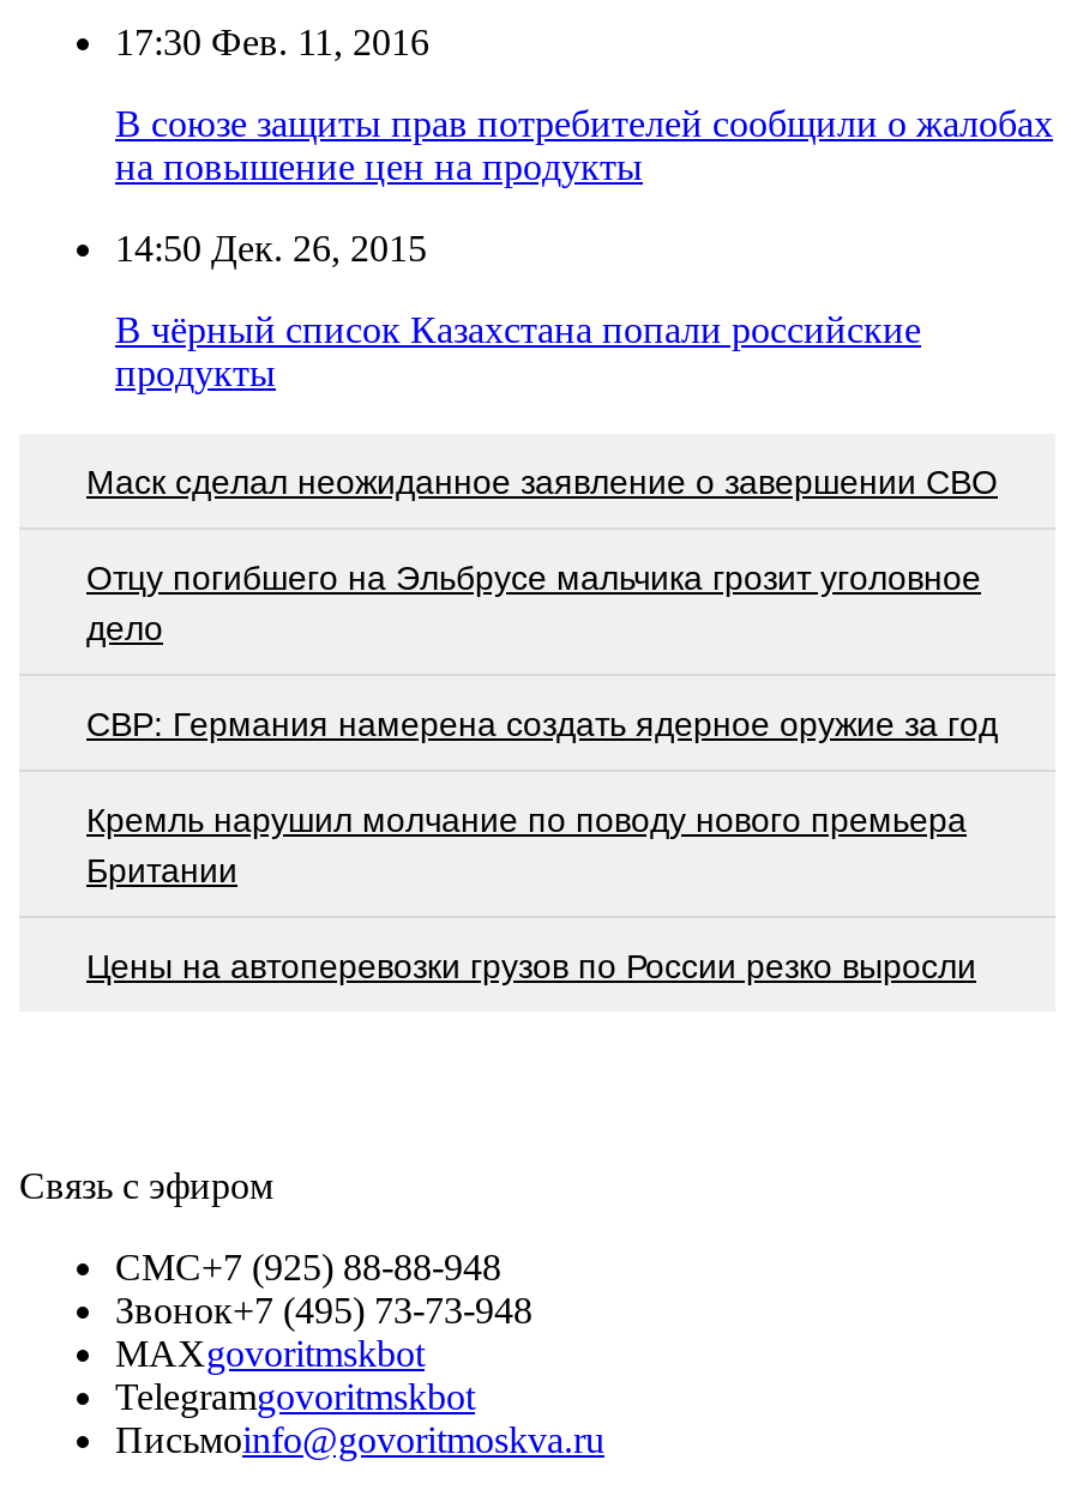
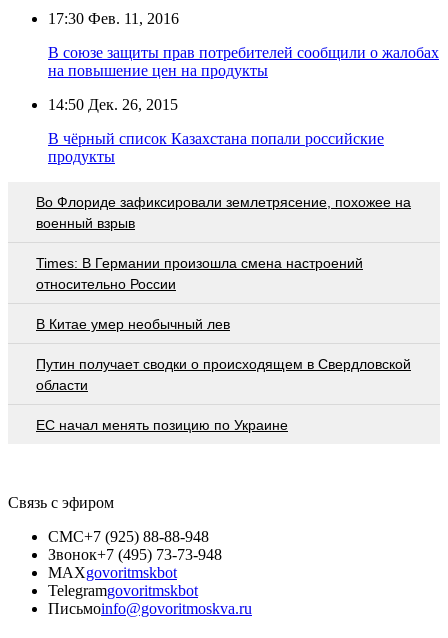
- Маск сделал неожиданное заявление о завершении СВО
+ Во Флориде зафиксировали землетрясение, похожее на
+ военный взрыв

- Отцу погибшего на Эльбрусе мальчика грозит уголовное
- дело
+ Times: В Германии произошла смена настроений
+ относительно России

- СВР: Германия намерена создать ядерное оружие за год
+ В Китае умер необычный лев

- Кремль нарушил молчание по поводу нового премьера
- Британии
+ Путин получает сводки о происходящем в Свердловской
+ области

- Цены на автоперевозки грузов по России резко выросли
+ ЕС начал менять позицию по Украине
